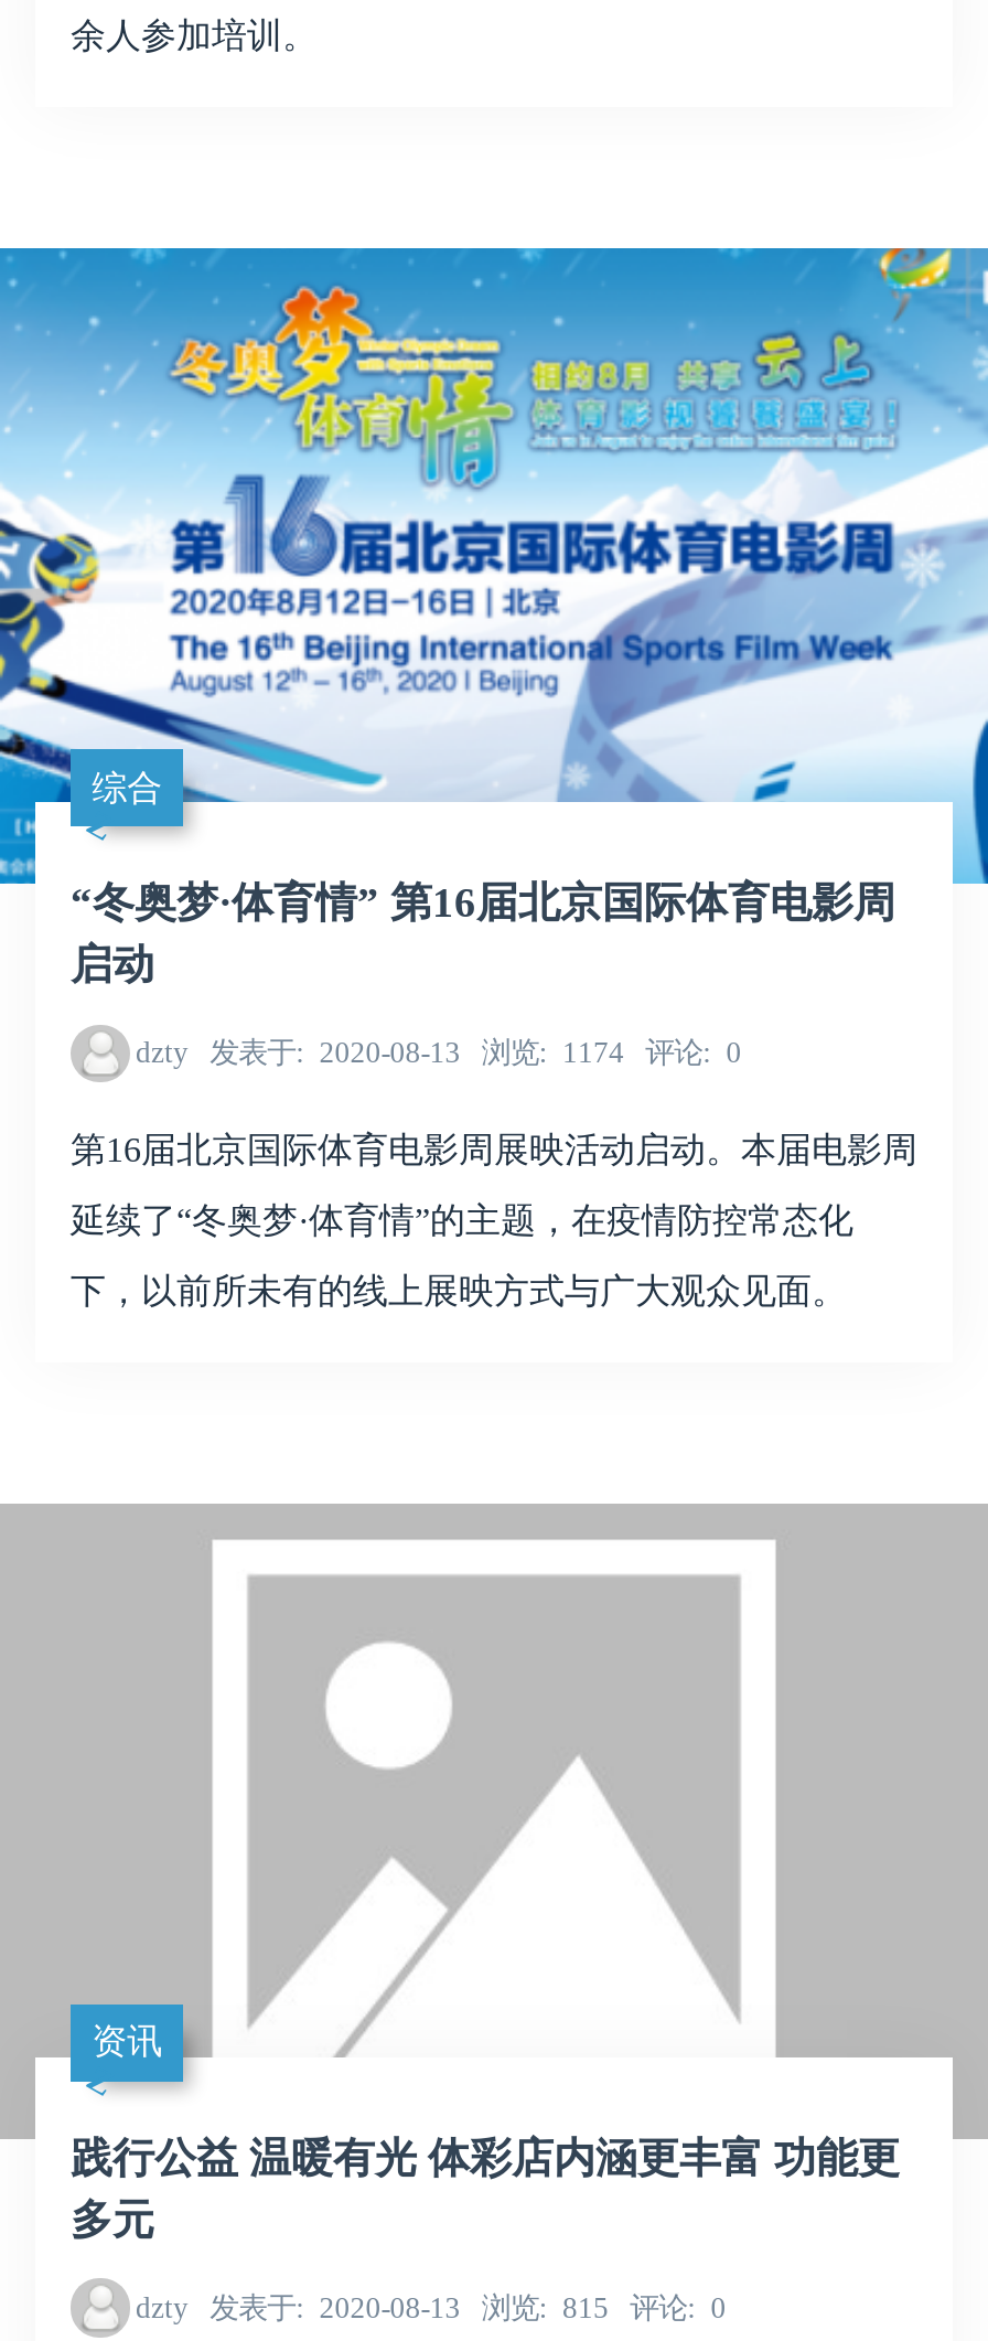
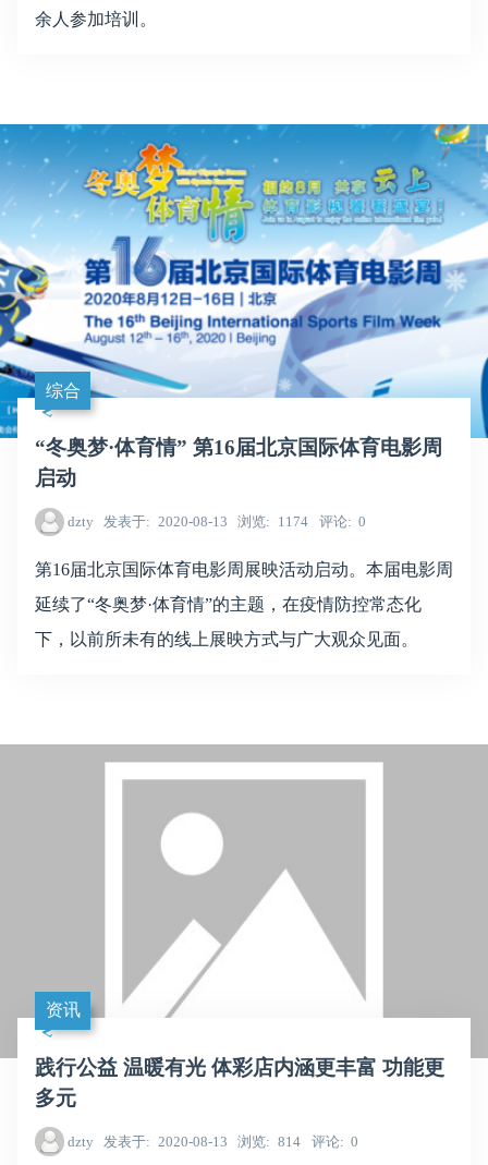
- dzty 发表于 2020-08-13 浏览 815 评论 0
+ dzty 发表于 2020-08-13 浏览 814 评论 0
